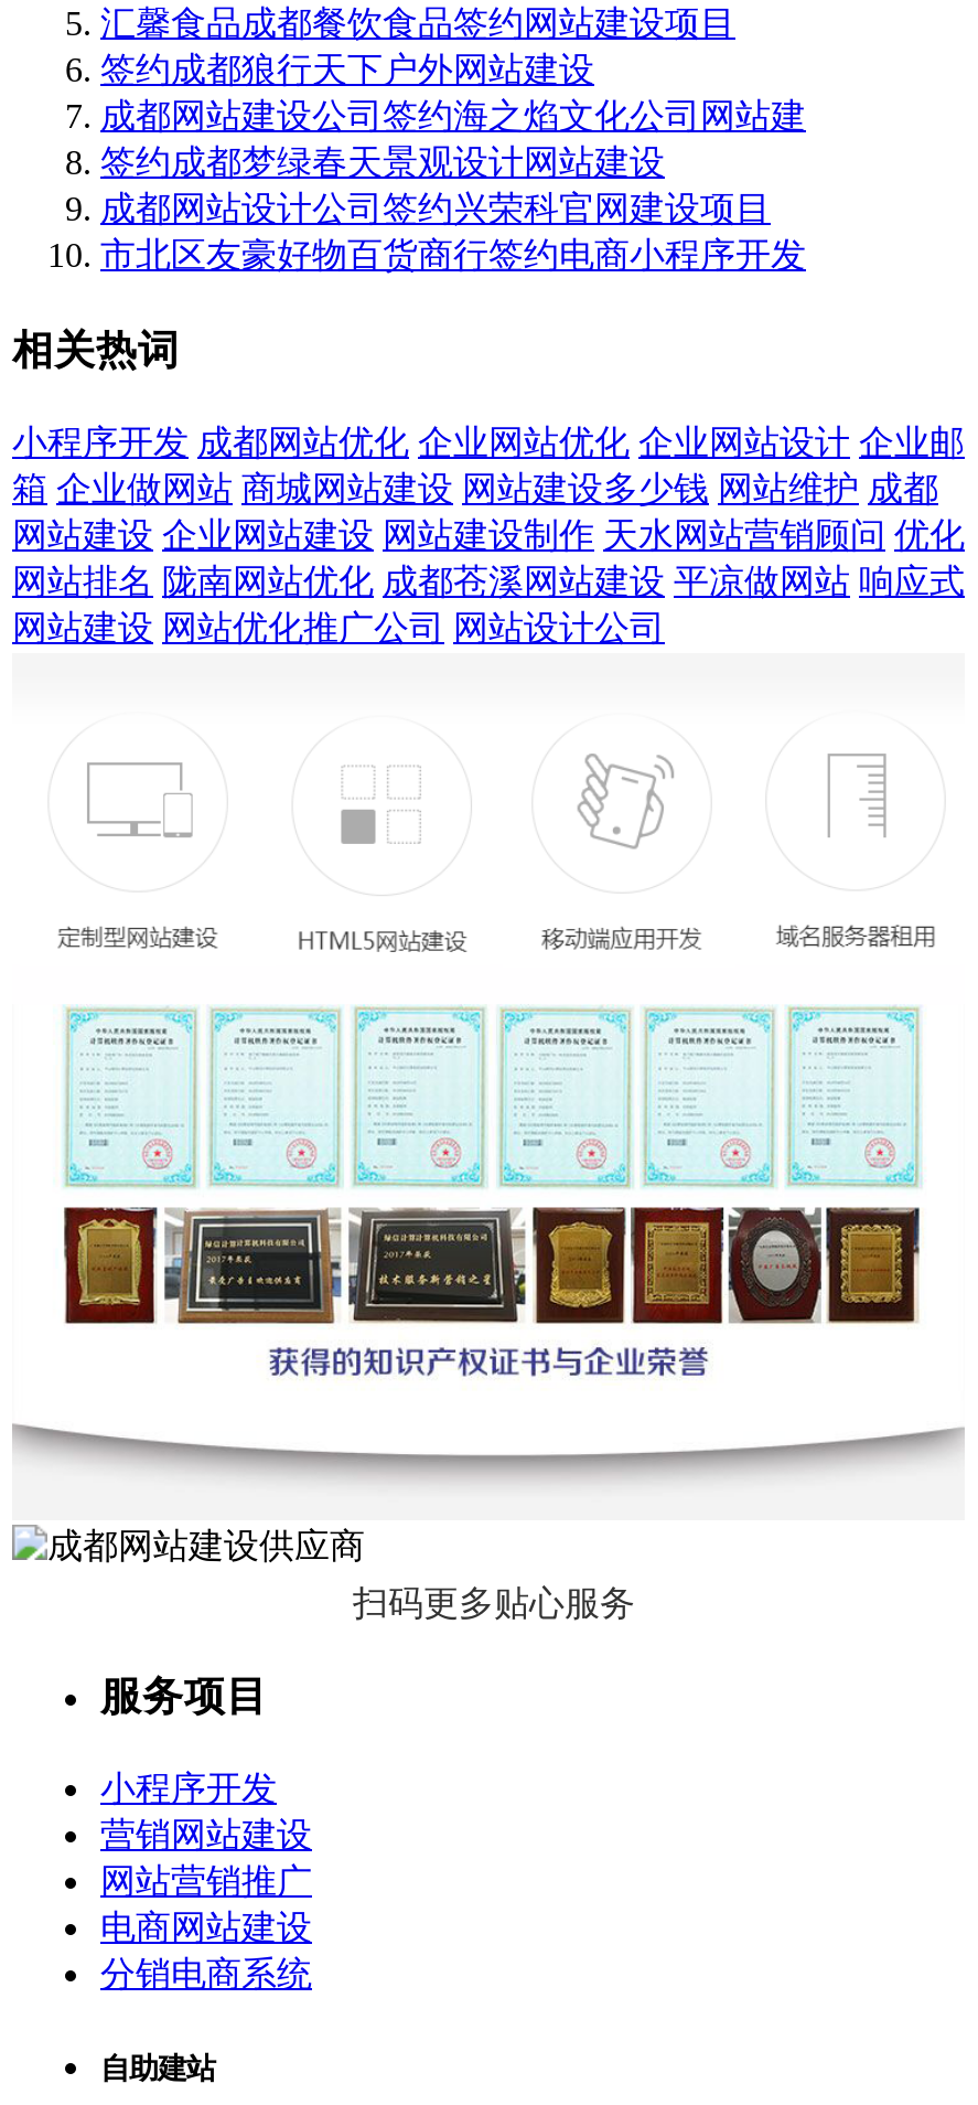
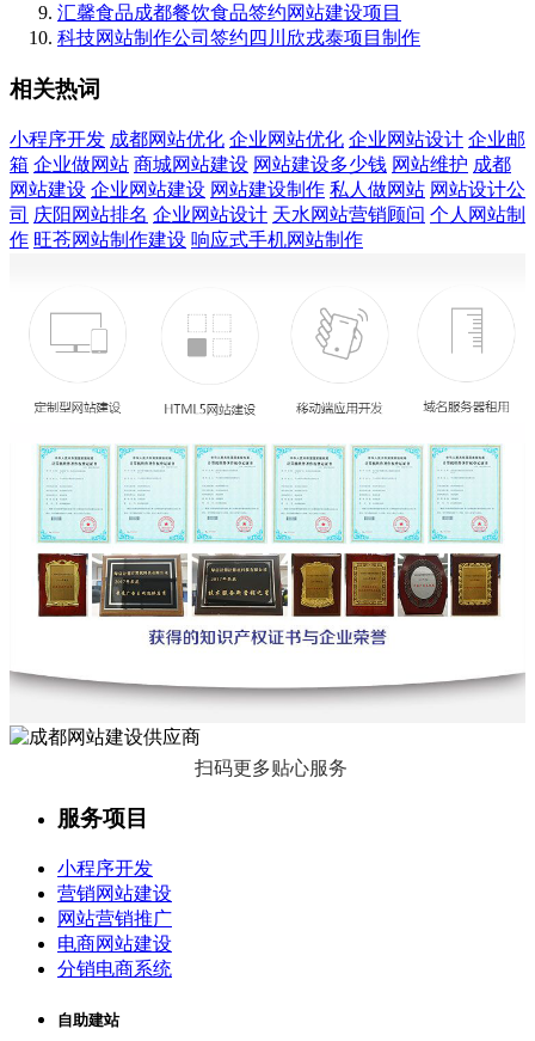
- 签约成都狼行天下户外网站建设
- 成都网站建设公司签约海之焰文化公司网站建
- 签约成都梦绿春天景观设计网站建设
- 成都网站设计公司签约兴荣科官网建设项目
- 市北区友豪好物百货商行签约电商小程序开发
+ 科技网站制作公司签约四川欣戎泰项目制作

- 网站建设 企业网站建设 网站建设制作 天水网站营销顾问 优化
- 网站排名 陇南网站优化 成都苍溪网站建设 平凉做网站 响应式
- 网站建设 网站优化推广公司 网站设计公司
+ 网站建设 企业网站建设 网站建设制作 私人做网站 网站设计公
+ 司 庆阳网站排名 企业网站设计 天水网站营销顾问 个人网站制
+ 作 旺苍网站制作建设 响应式手机网站制作
